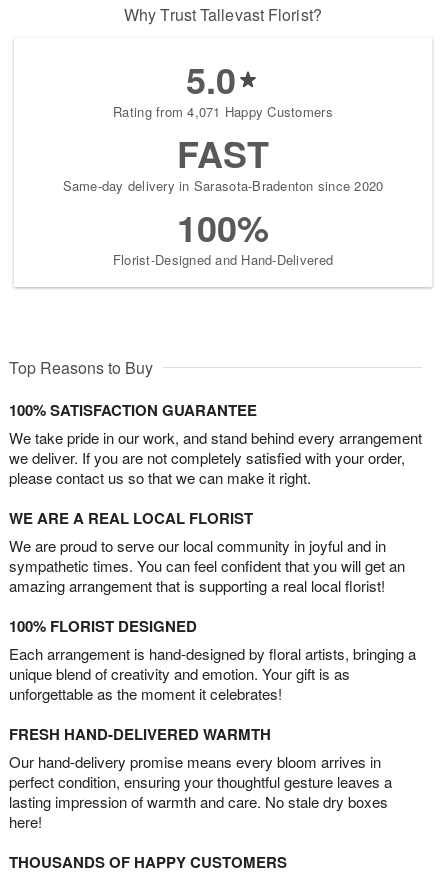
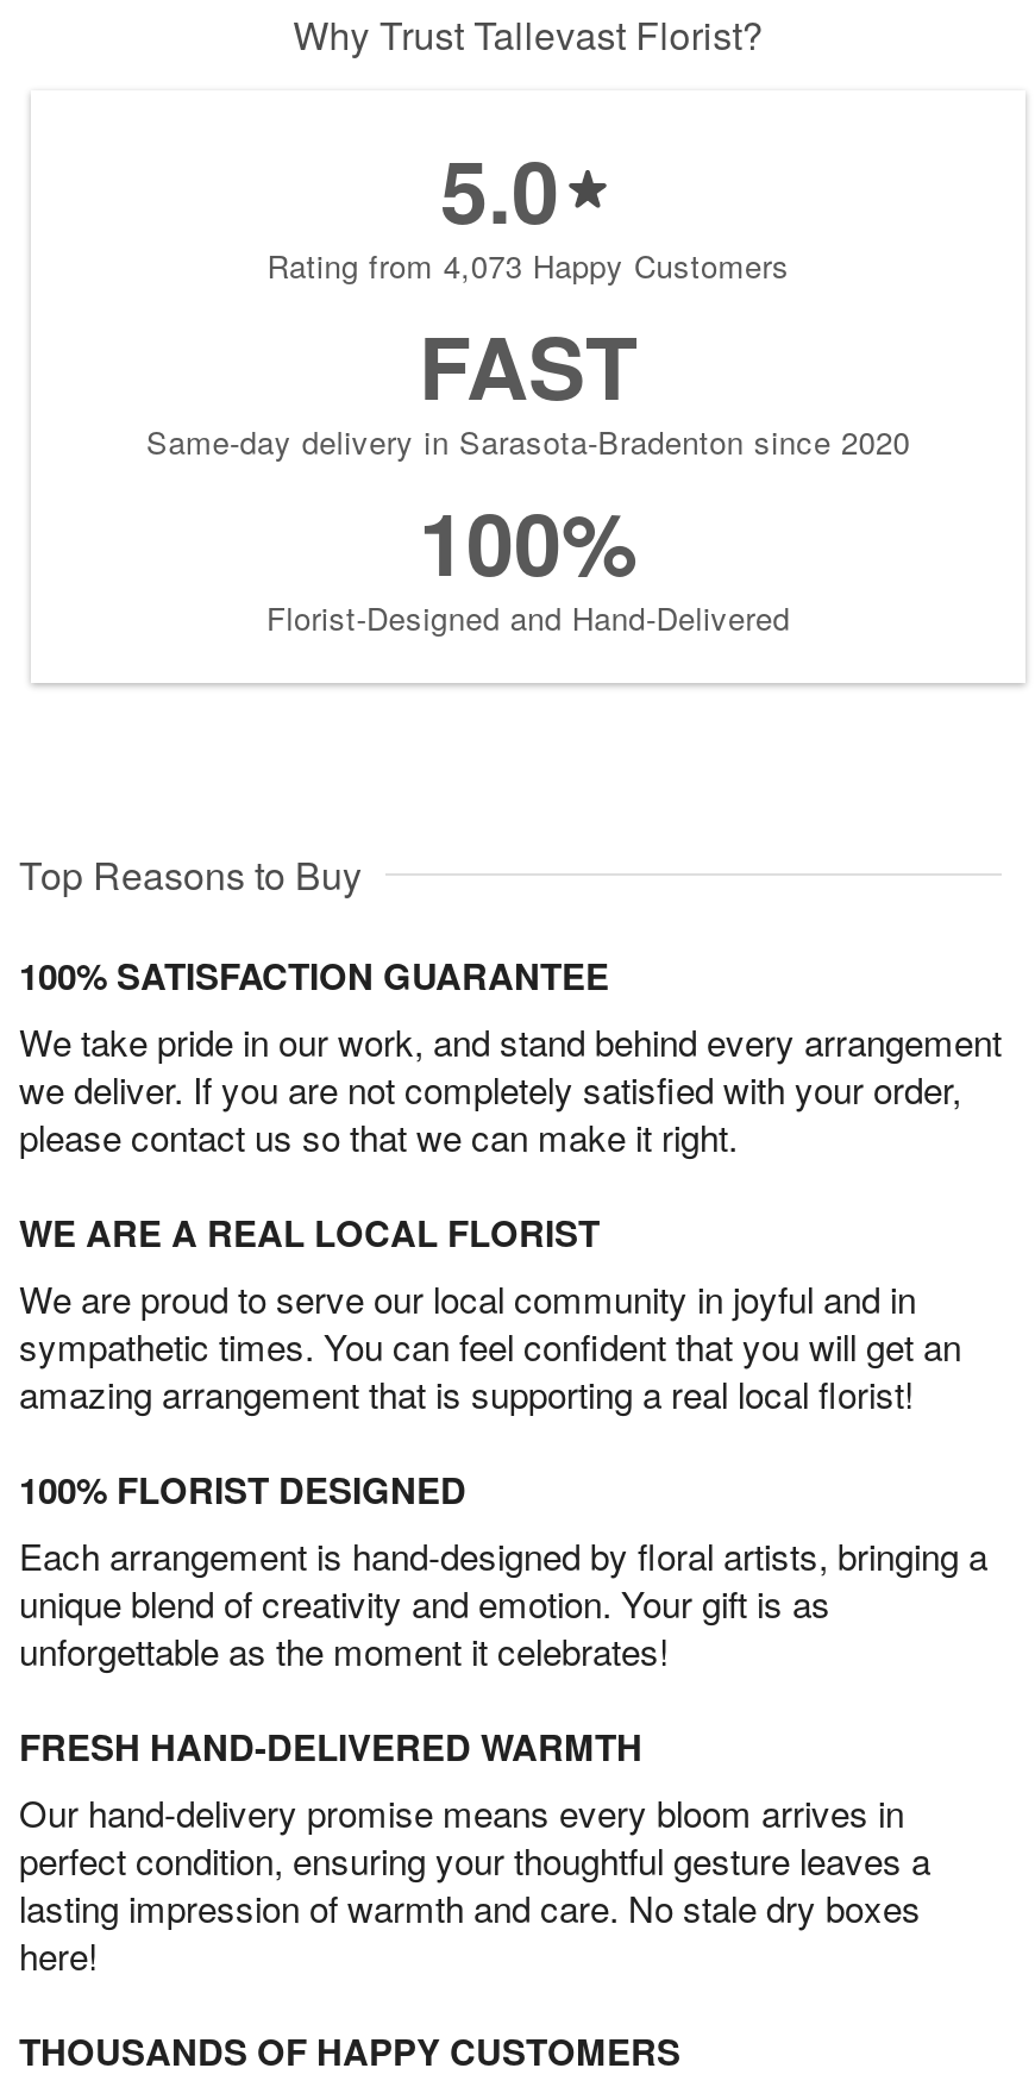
- Rating from 4,071 Happy Customers
+ Rating from 4,073 Happy Customers
